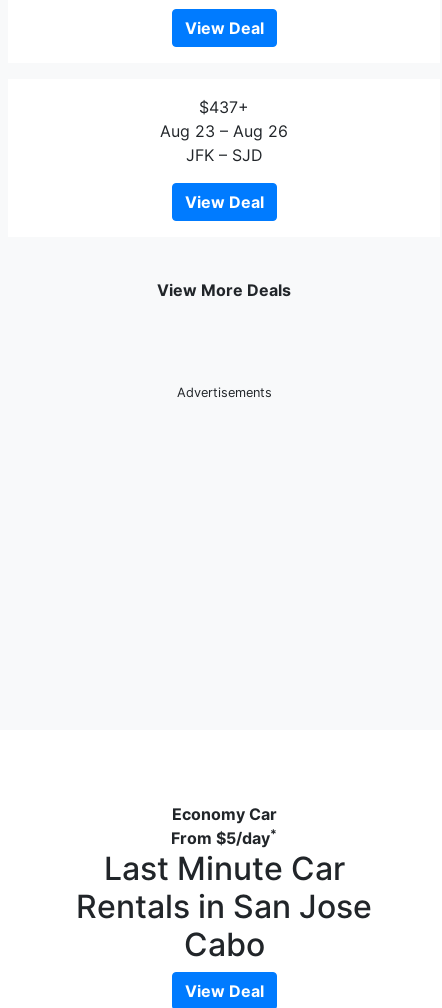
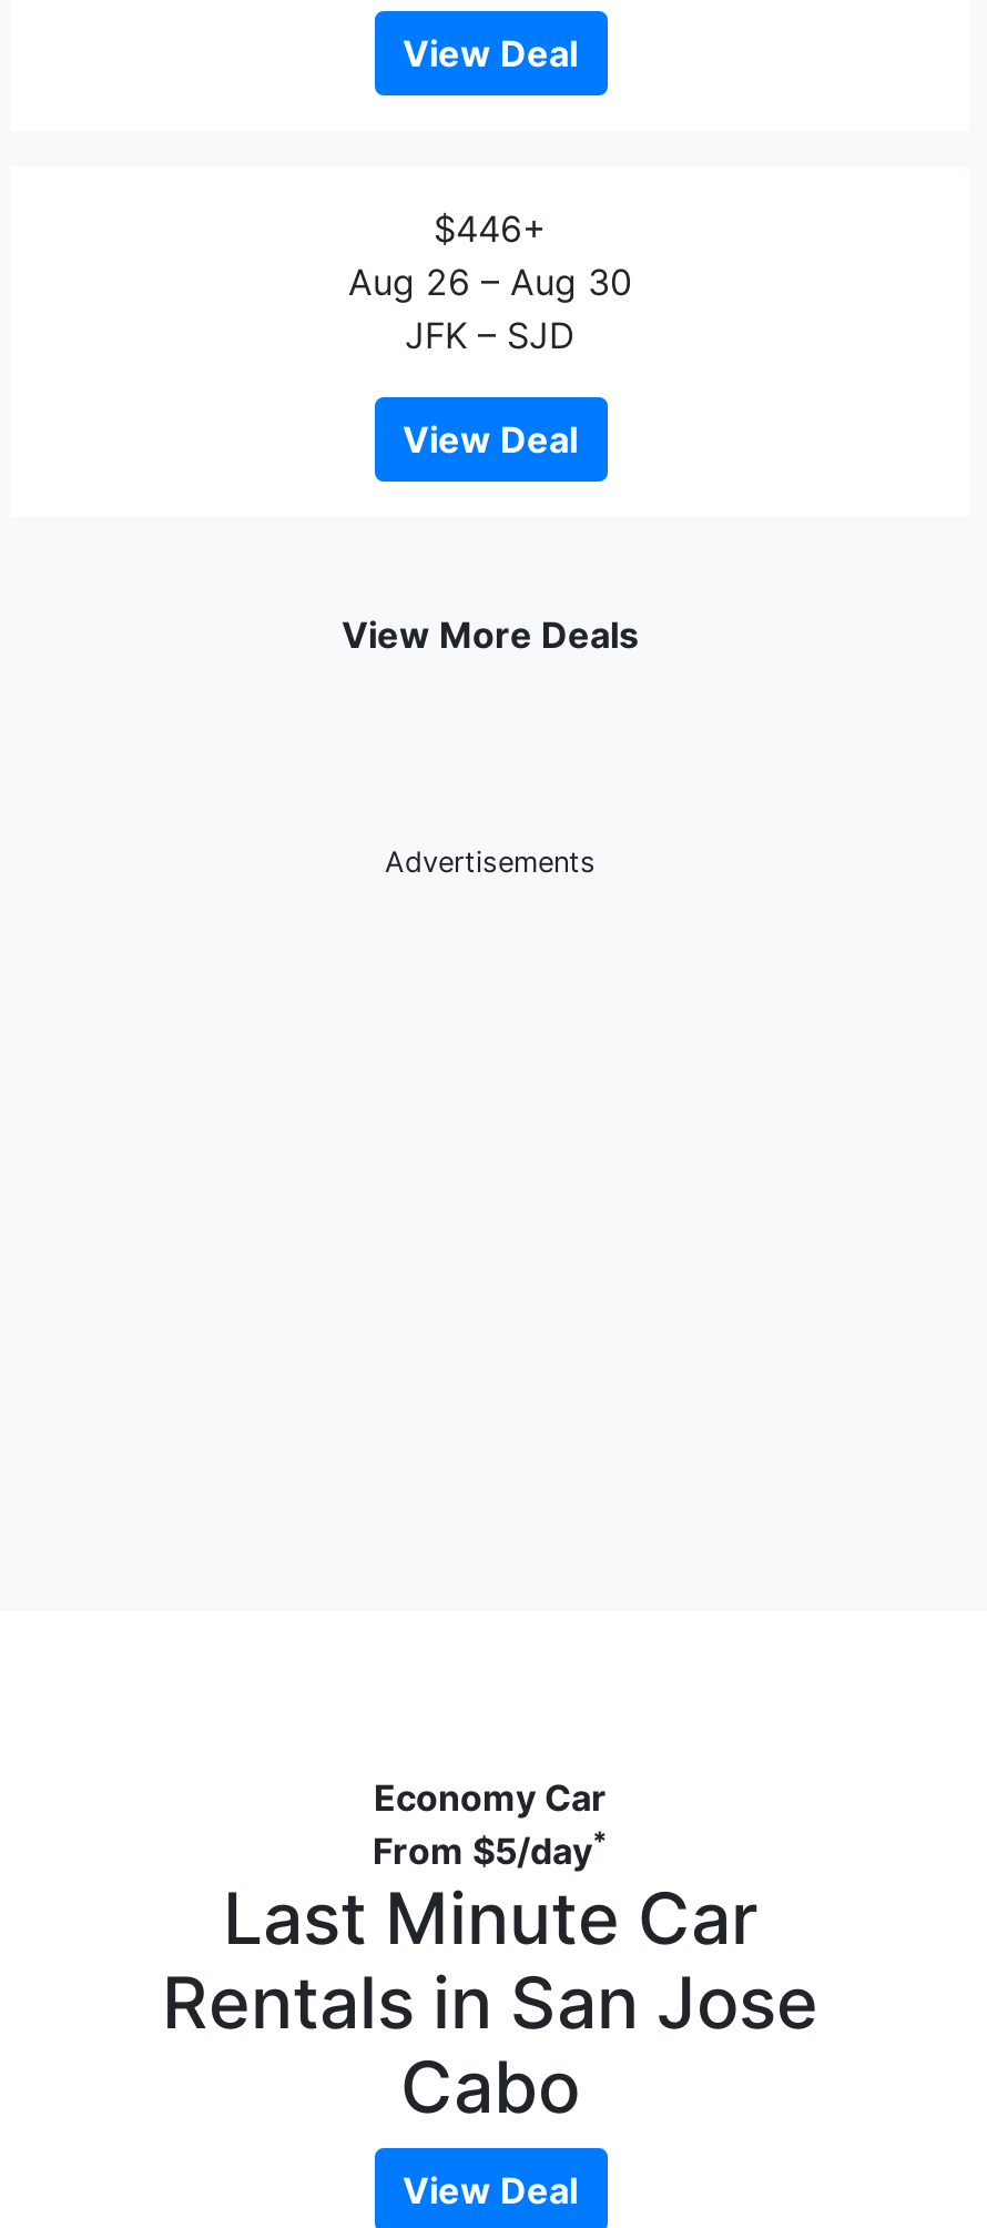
- $437+
+ $446+

- Aug 23 – Aug 26
+ Aug 26 – Aug 30
